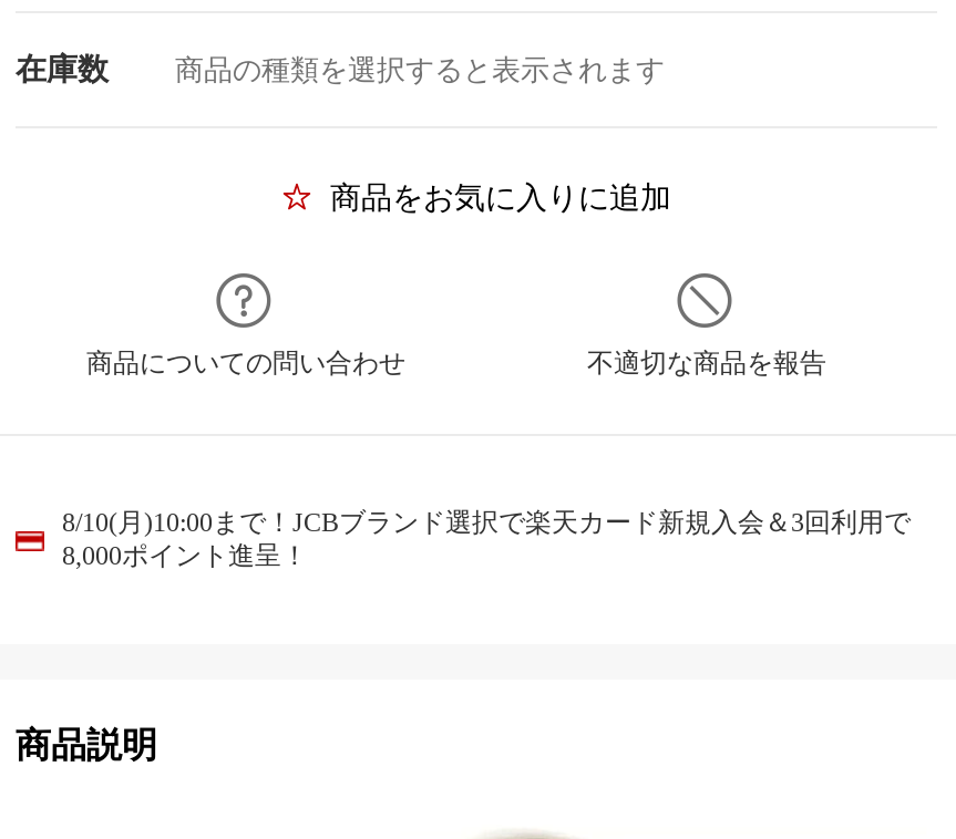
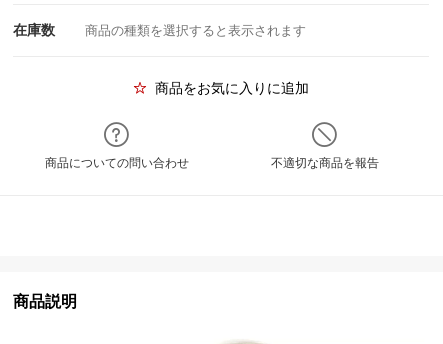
- 8/10(月)10:00まで！JCBブランド選択で楽天カード新規入会＆3回利用で
- 8,000ポイント進呈！
